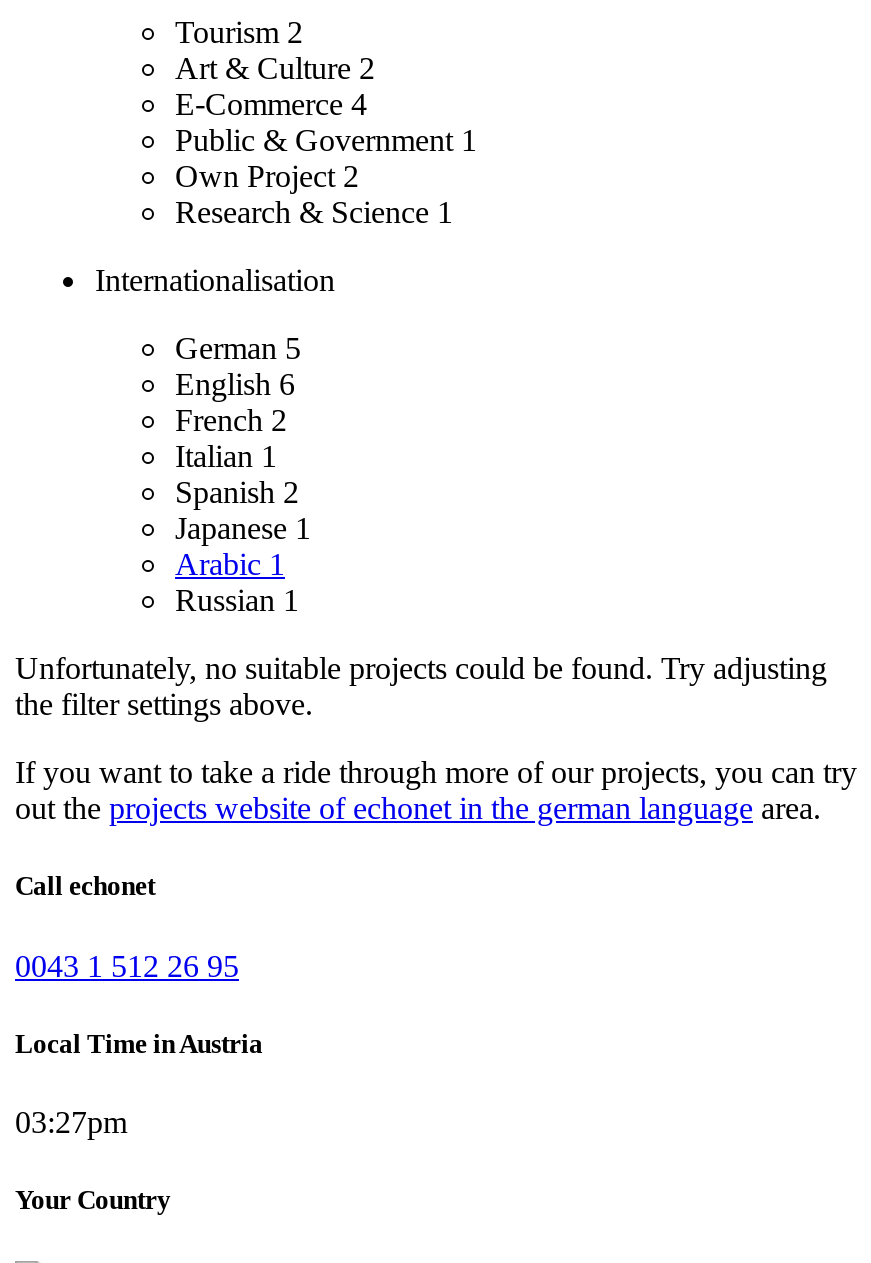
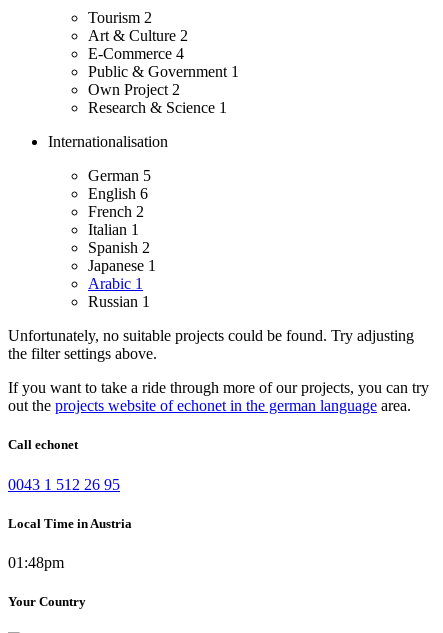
- 03:27pm
+ 01:48pm
